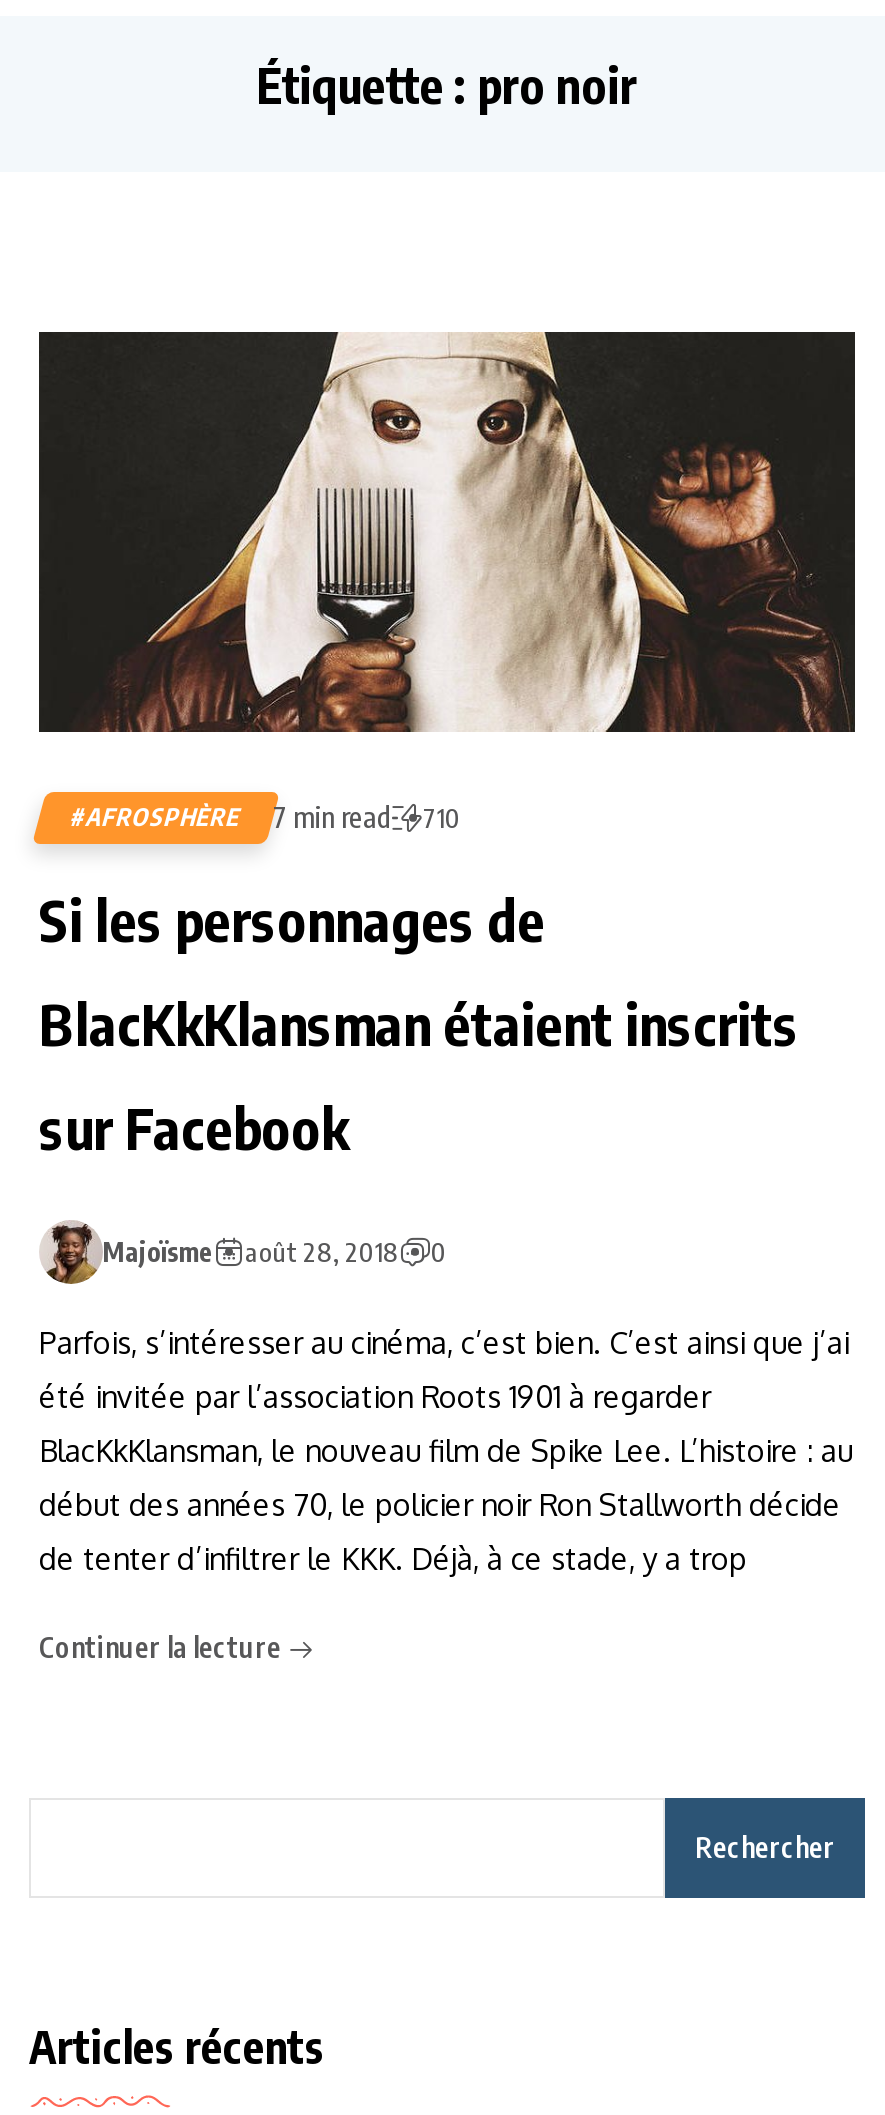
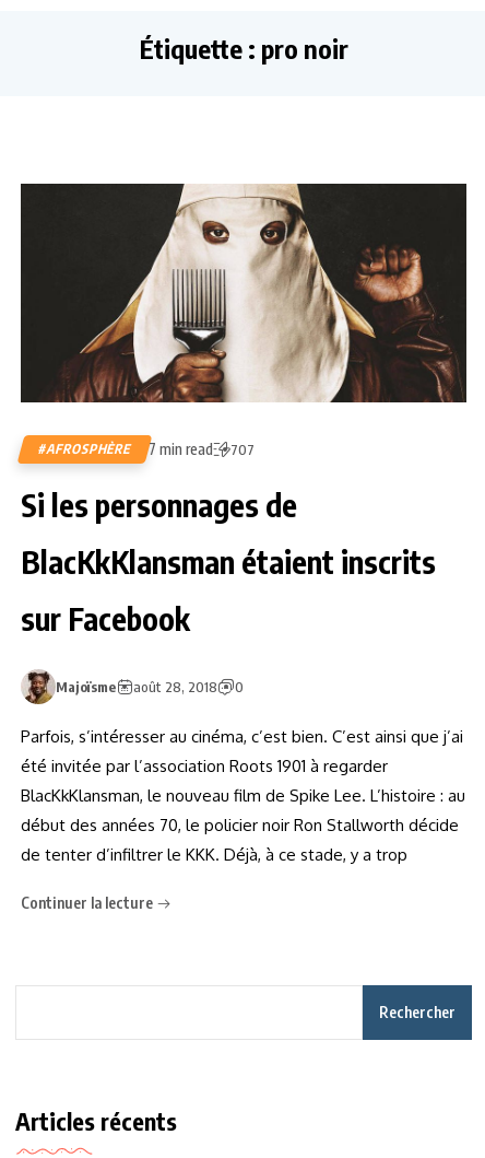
- #AFROSPHÈRE 7 min read 710
+ #AFROSPHÈRE 7 min read 707
